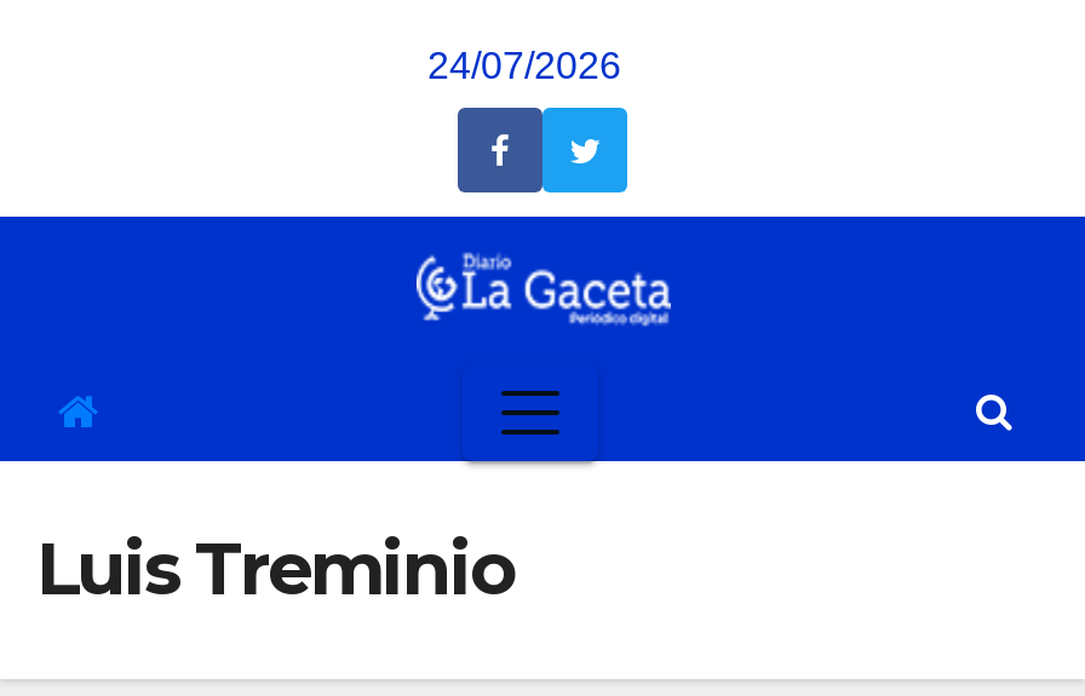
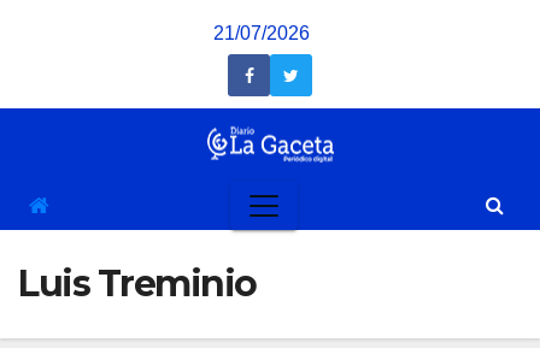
- 24/07/2026
+ 21/07/2026
